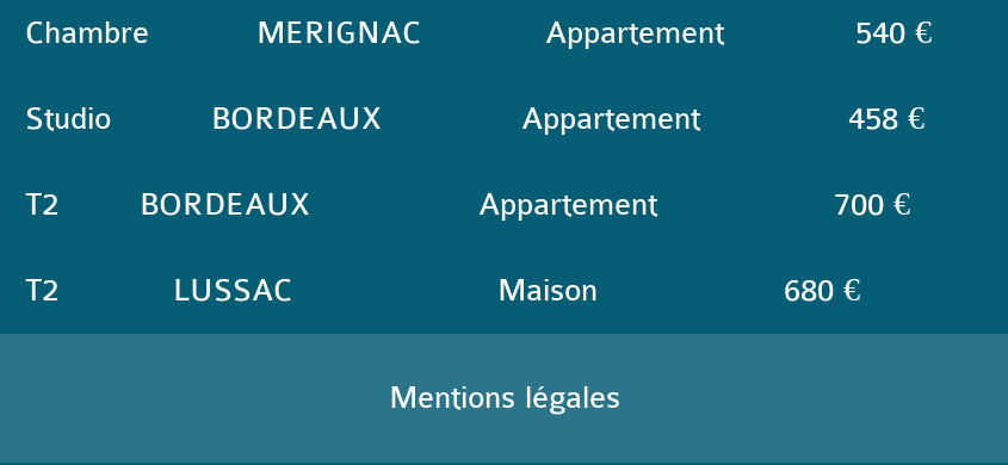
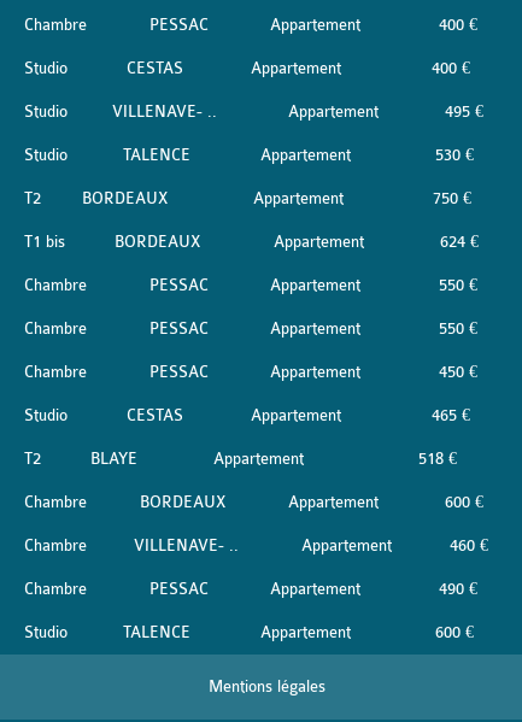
- MERIGNAC
+ PESSAC

- 540 €
+ 400 €

- BORDEAUX
+ CESTAS

- 458 €
+ 400 €
+ Studio
+ VILLENAVE- ..
+ Appartement
+ 495 €
+ Studio
+ TALENCE
+ Appartement
+ 530 €

- 700 €
+ 750 €
+ T1 bis
+ BORDEAUX
+ Appartement
+ 624 €
+ Chambre
+ PESSAC
+ Appartement
+ 550 €
+ Chambre
+ PESSAC
+ Appartement
+ 550 €
+ Chambre
+ PESSAC
+ Appartement
+ 450 €
+ Studio
+ CESTAS
+ Appartement
+ 465 €

- LUSSAC
- Maison
- 680 €
+ BLAYE
+ Appartement
+ 518 €
+ Chambre
+ BORDEAUX
+ Appartement
+ 600 €
+ Chambre
+ VILLENAVE- ..
+ Appartement
+ 460 €
+ Chambre
+ PESSAC
+ Appartement
+ 490 €
+ Studio
+ TALENCE
+ Appartement
+ 600 €
